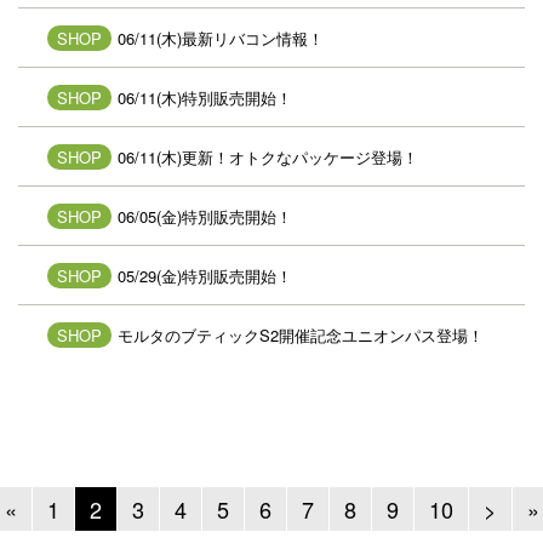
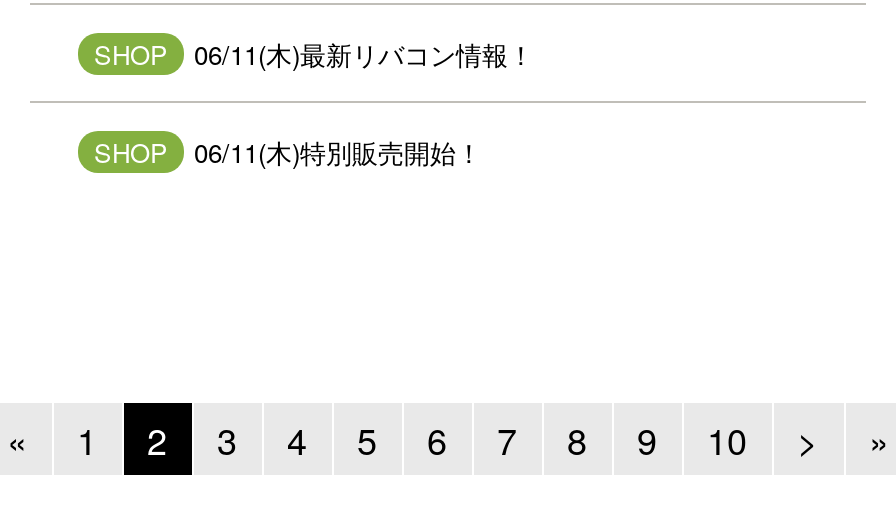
- SHOP
- 06/11(木)更新！オトクなパッケージ登場！
- SHOP
- 06/05(金)特別販売開始！
- SHOP
- 05/29(金)特別販売開始！
- SHOP
- モルタのブティックS2開催記念ユニオンパス登場！
